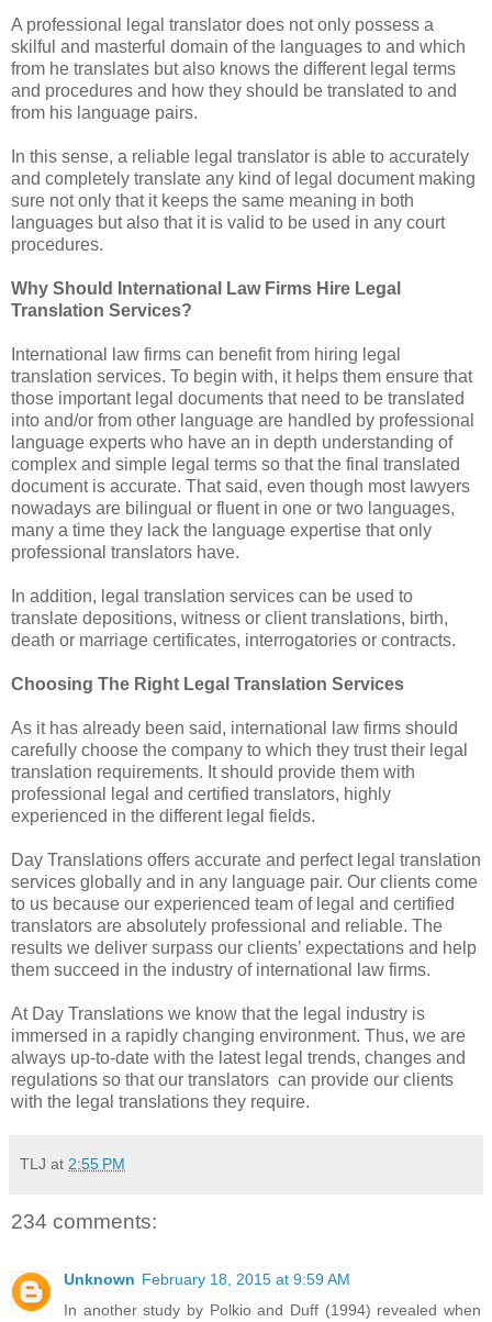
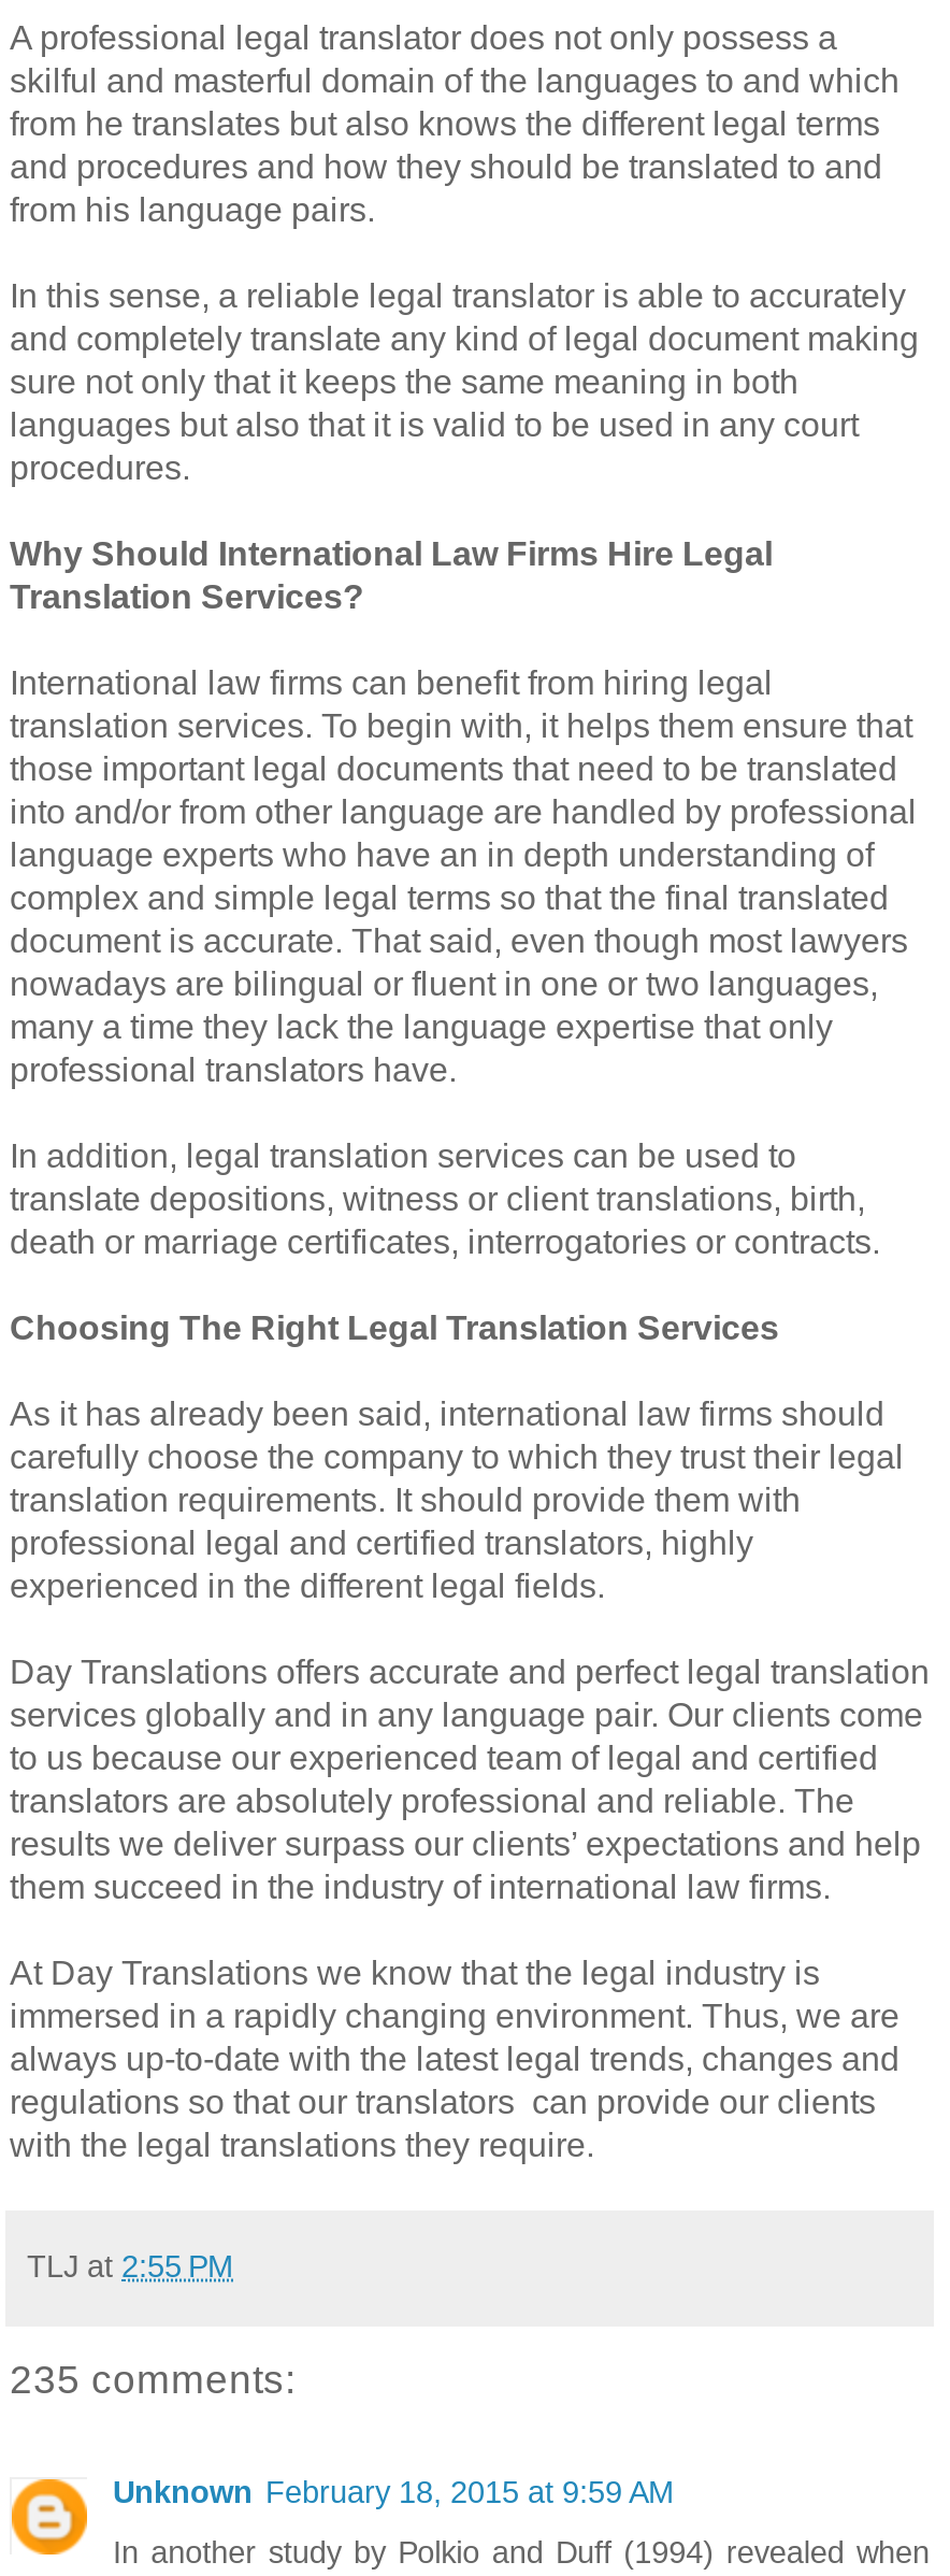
- 234 comments:
+ 235 comments:
